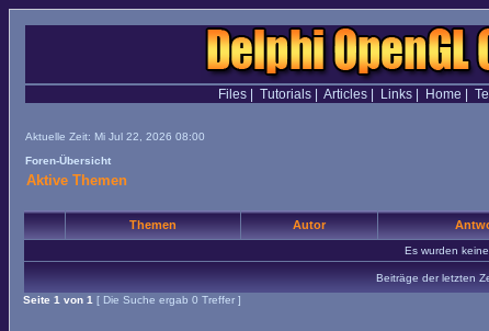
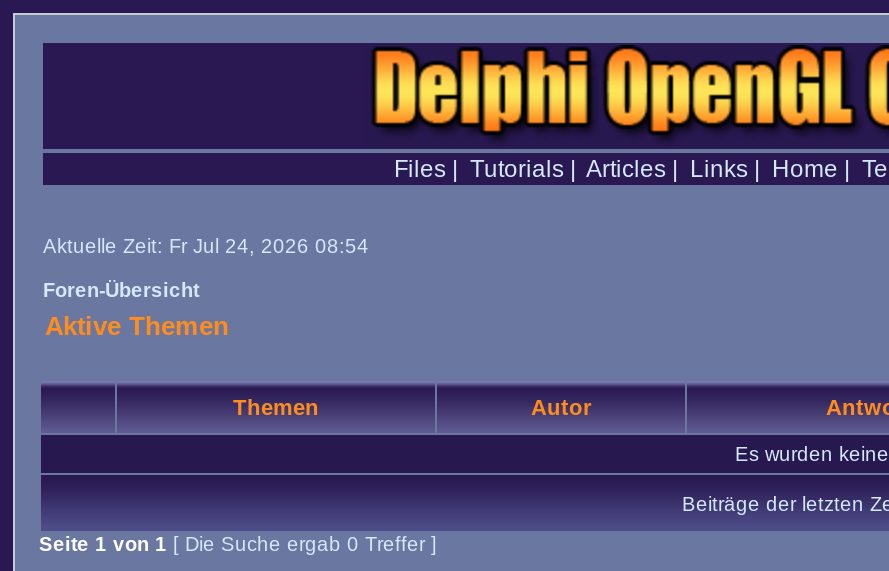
- Aktuelle Zeit: Mi Jul 22, 2026 08:00
+ Aktuelle Zeit: Fr Jul 24, 2026 08:54
